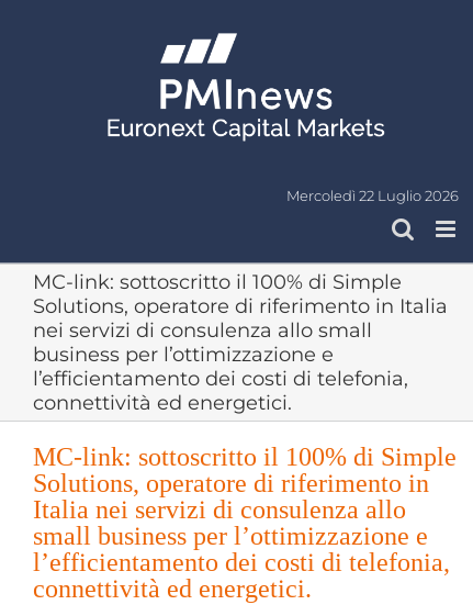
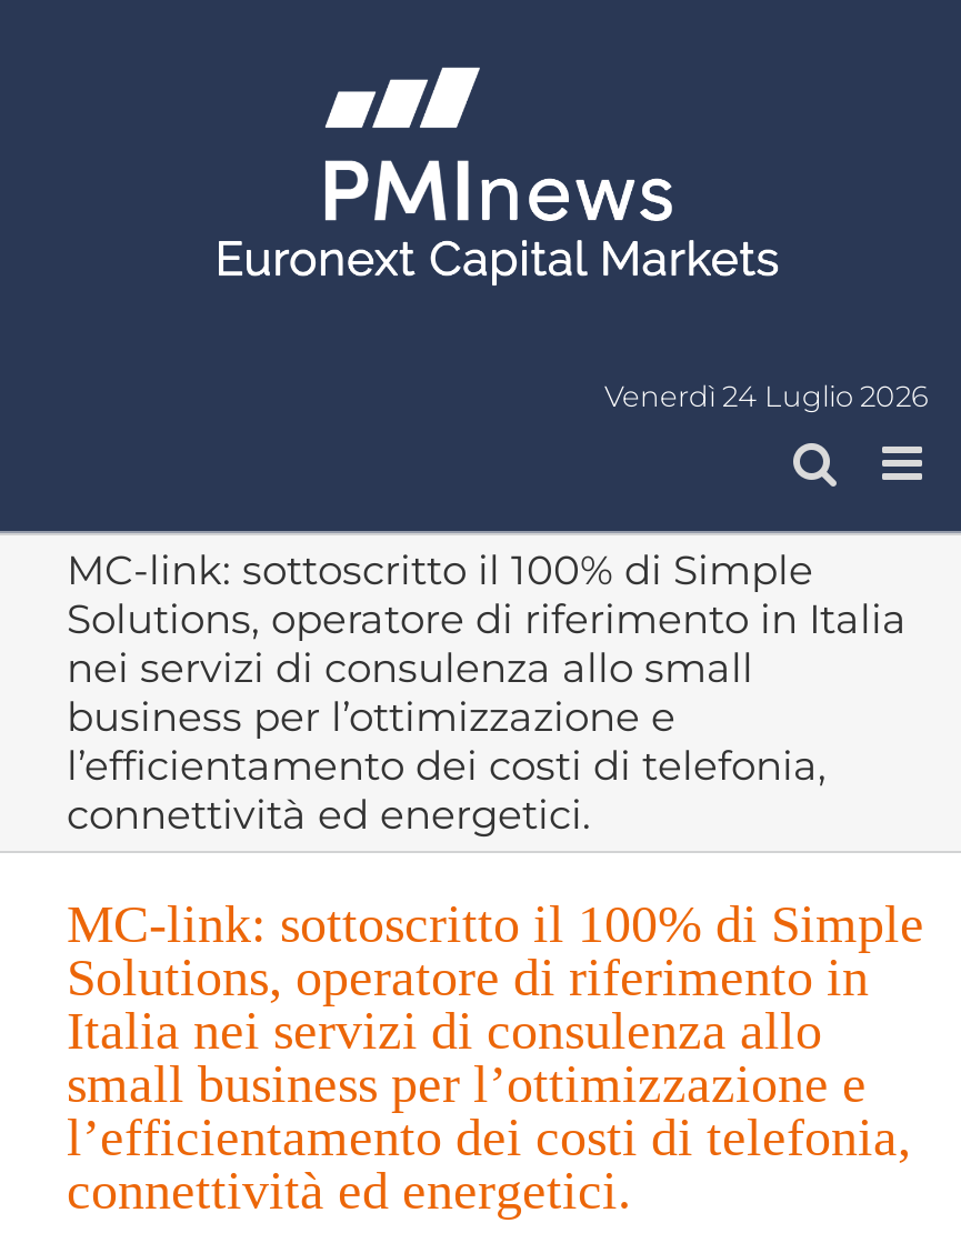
- Mercoledì 22 Luglio 2026
+ Venerdì 24 Luglio 2026
